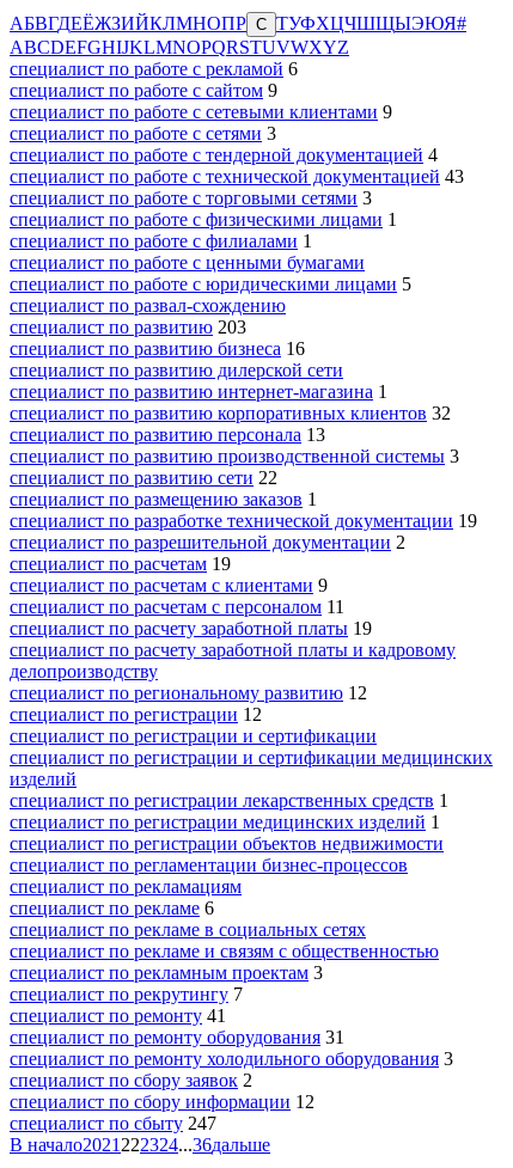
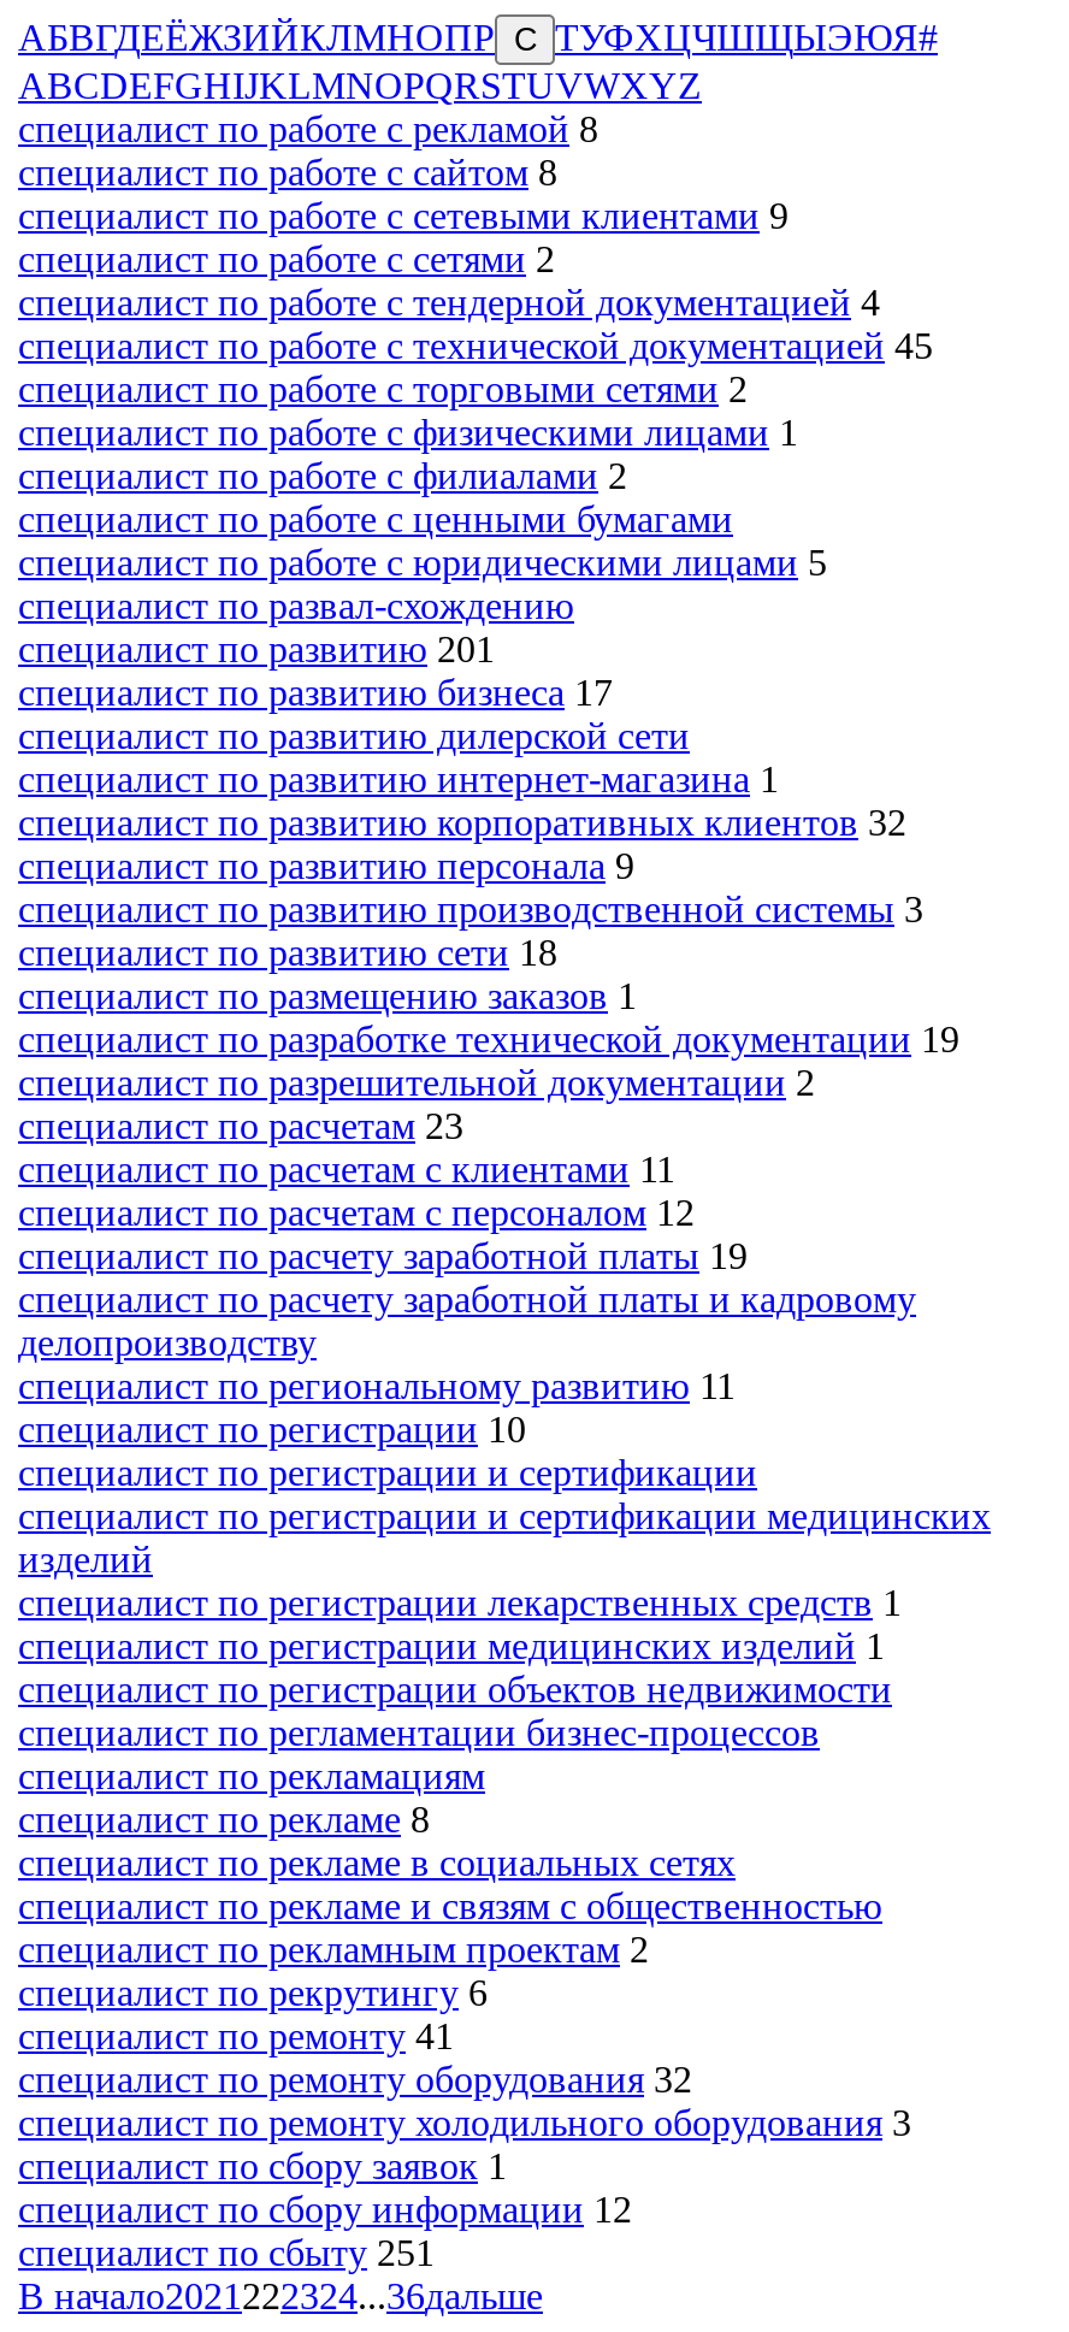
- специалист по работе с рекламой 6
+ специалист по работе с рекламой 8

- специалист по работе с сайтом 9
+ специалист по работе с сайтом 8

- специалист по работе с сетями 3
+ специалист по работе с сетями 2

- специалист по работе с технической документацией 43
+ специалист по работе с технической документацией 45

- специалист по работе с торговыми сетями 3
+ специалист по работе с торговыми сетями 2

- специалист по работе с филиалами 1
+ специалист по работе с филиалами 2

- специалист по развитию 203
+ специалист по развитию 201

- специалист по развитию бизнеса 16
+ специалист по развитию бизнеса 17

- специалист по развитию персонала 13
+ специалист по развитию персонала 9

- специалист по развитию сети 22
+ специалист по развитию сети 18

- специалист по расчетам 19
+ специалист по расчетам 23

- специалист по расчетам с клиентами 9
+ специалист по расчетам с клиентами 11

- специалист по расчетам с персоналом 11
+ специалист по расчетам с персоналом 12

- специалист по региональному развитию 12
+ специалист по региональному развитию 11

- специалист по регистрации 12
+ специалист по регистрации 10

- специалист по рекламе 6
+ специалист по рекламе 8

- специалист по рекламным проектам 3
+ специалист по рекламным проектам 2

- специалист по рекрутингу 7
+ специалист по рекрутингу 6

- специалист по ремонту оборудования 31
+ специалист по ремонту оборудования 32

- специалист по сбору заявок 2
+ специалист по сбору заявок 1

- специалист по сбыту 247
+ специалист по сбыту 251
